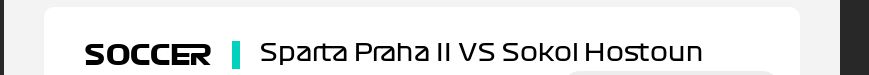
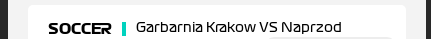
- Sparta Praha II VS Sokol Hostoun
+ Garbarnia Krakow VS Naprzod
